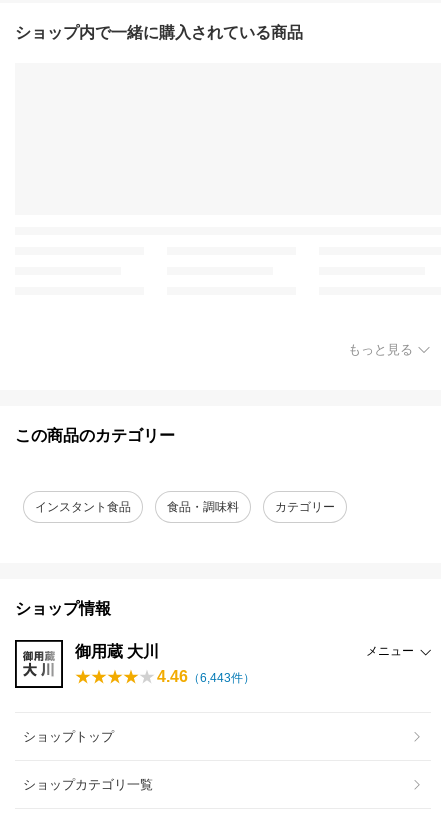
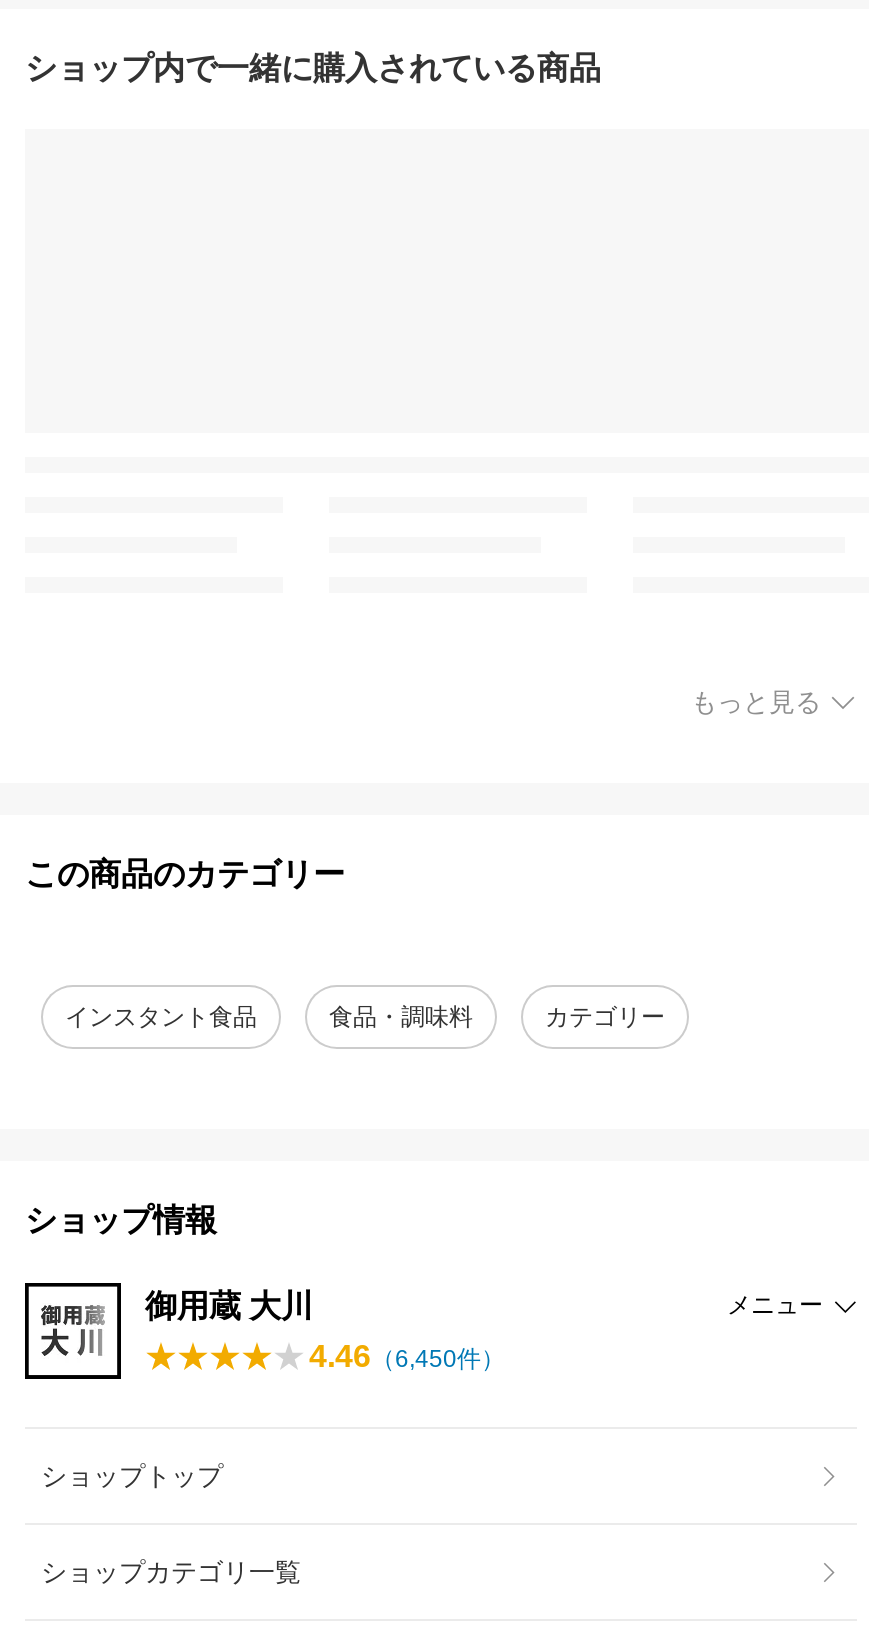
- 4.46（6,443件）
+ 4.46（6,450件）
